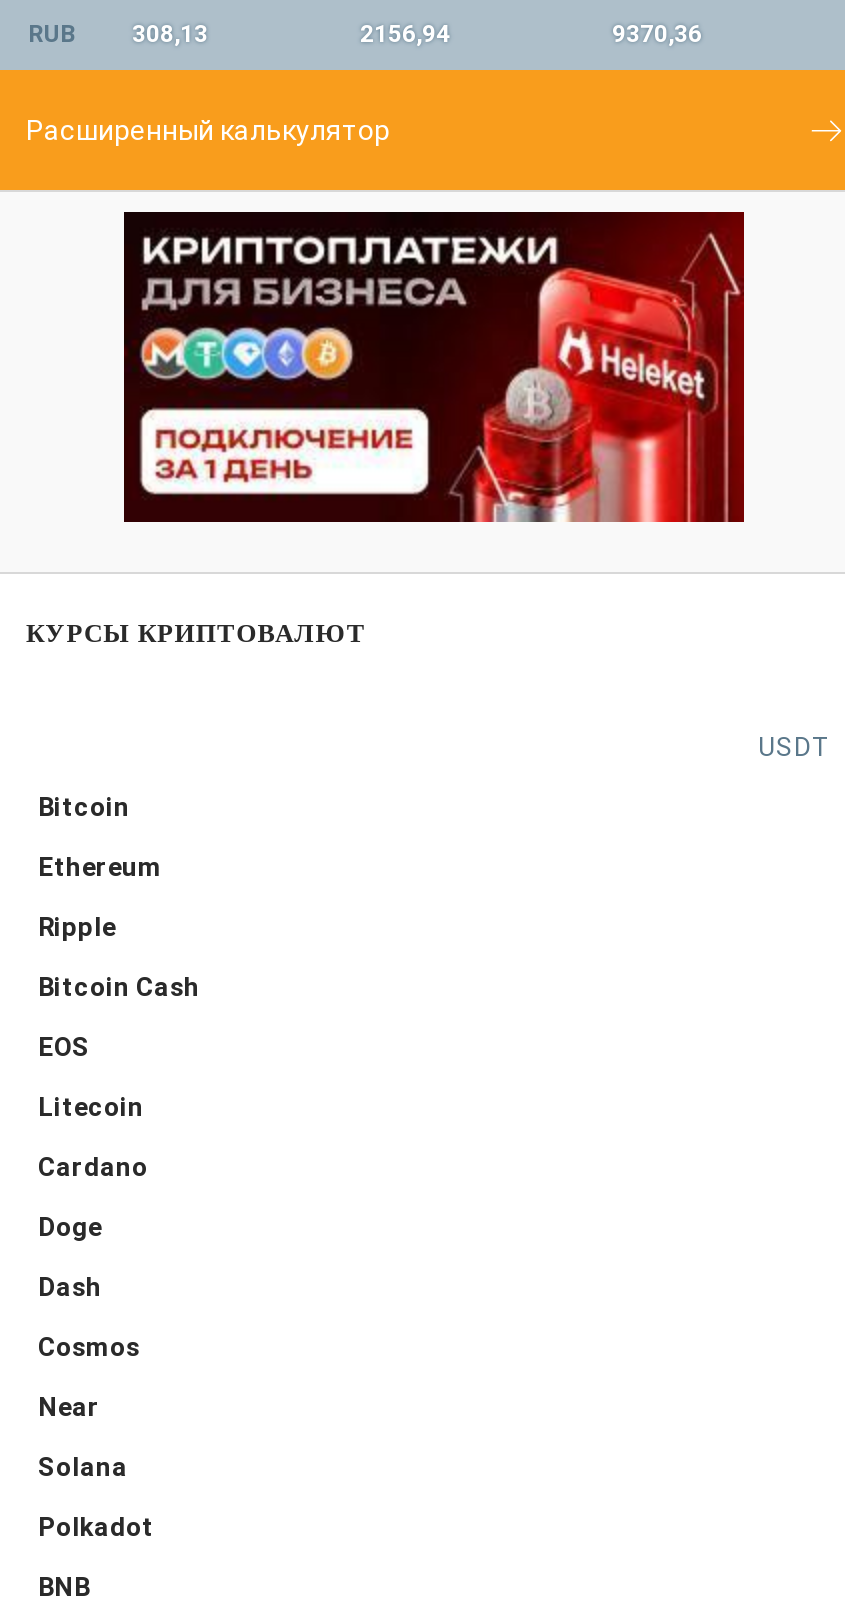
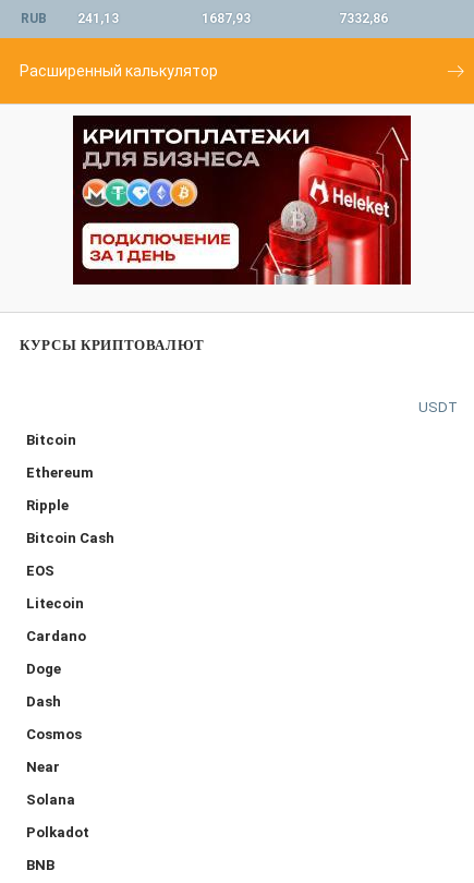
- RUB 308,13
+ RUB 241,13

- 2156,94
+ 1687,93

- 9370,36
+ 7332,86
